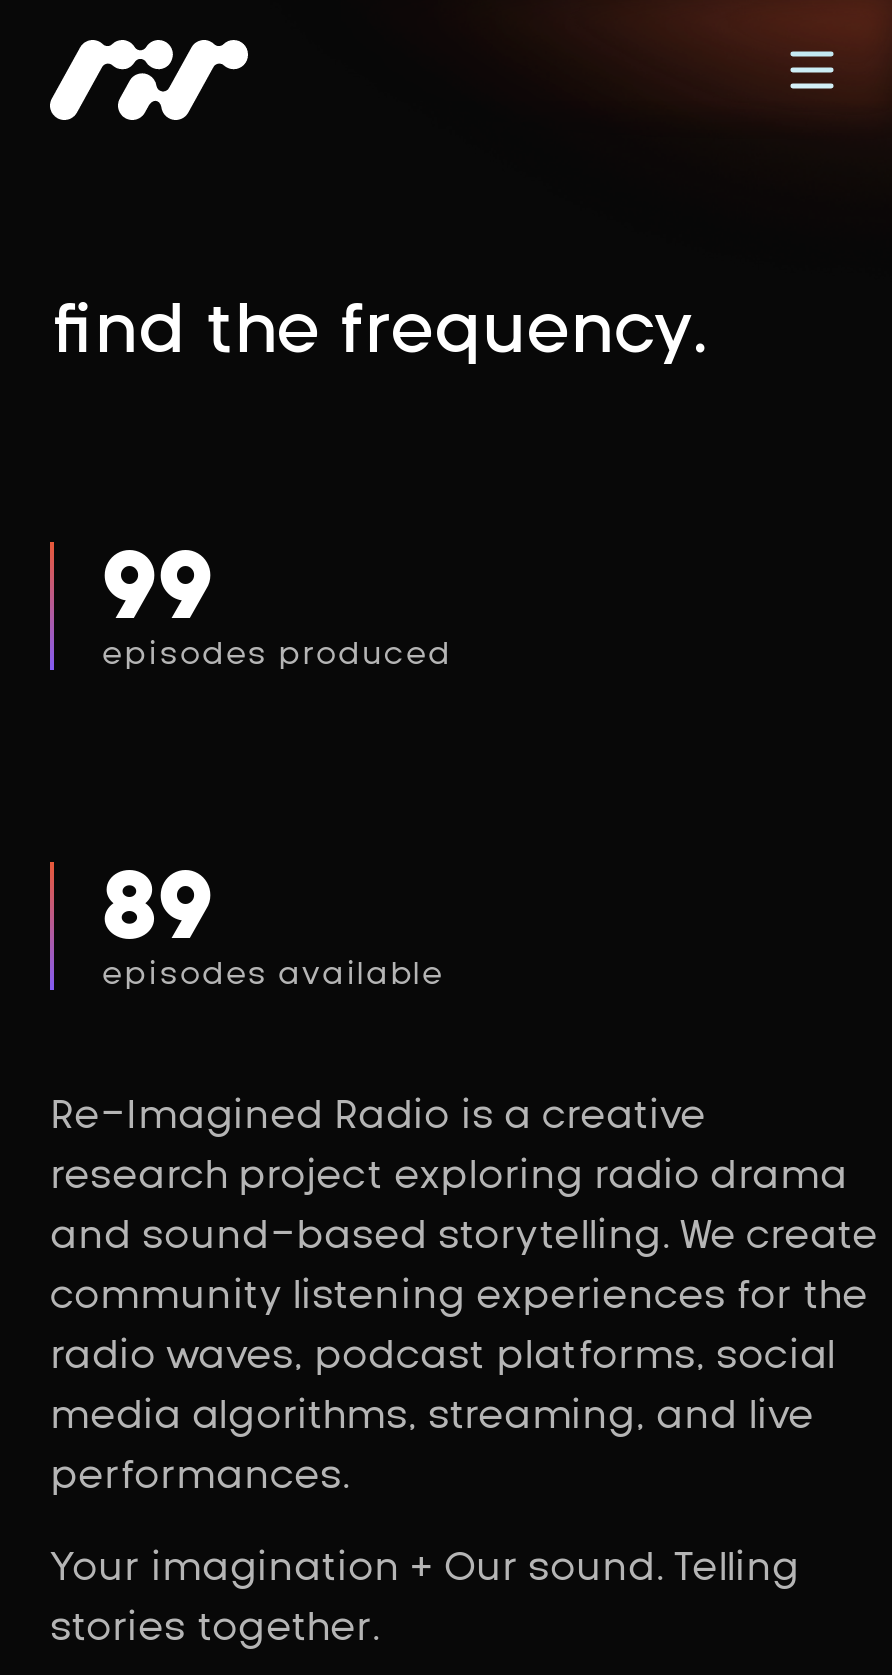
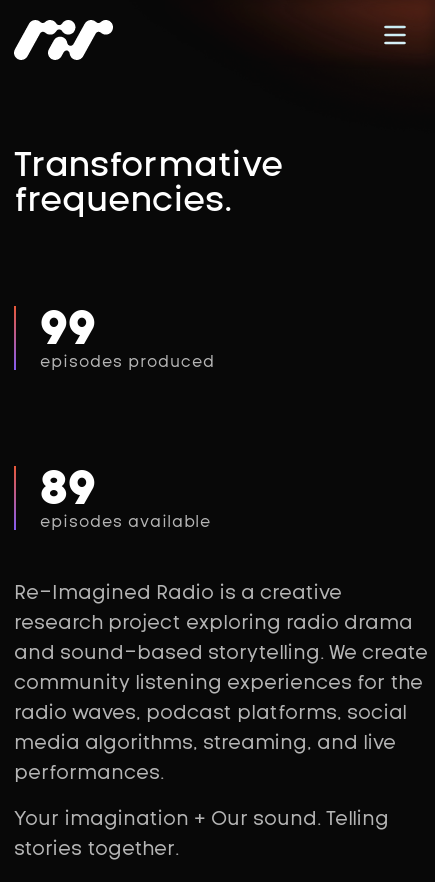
- find the frequency.
+ Transformative
+ frequencies.
